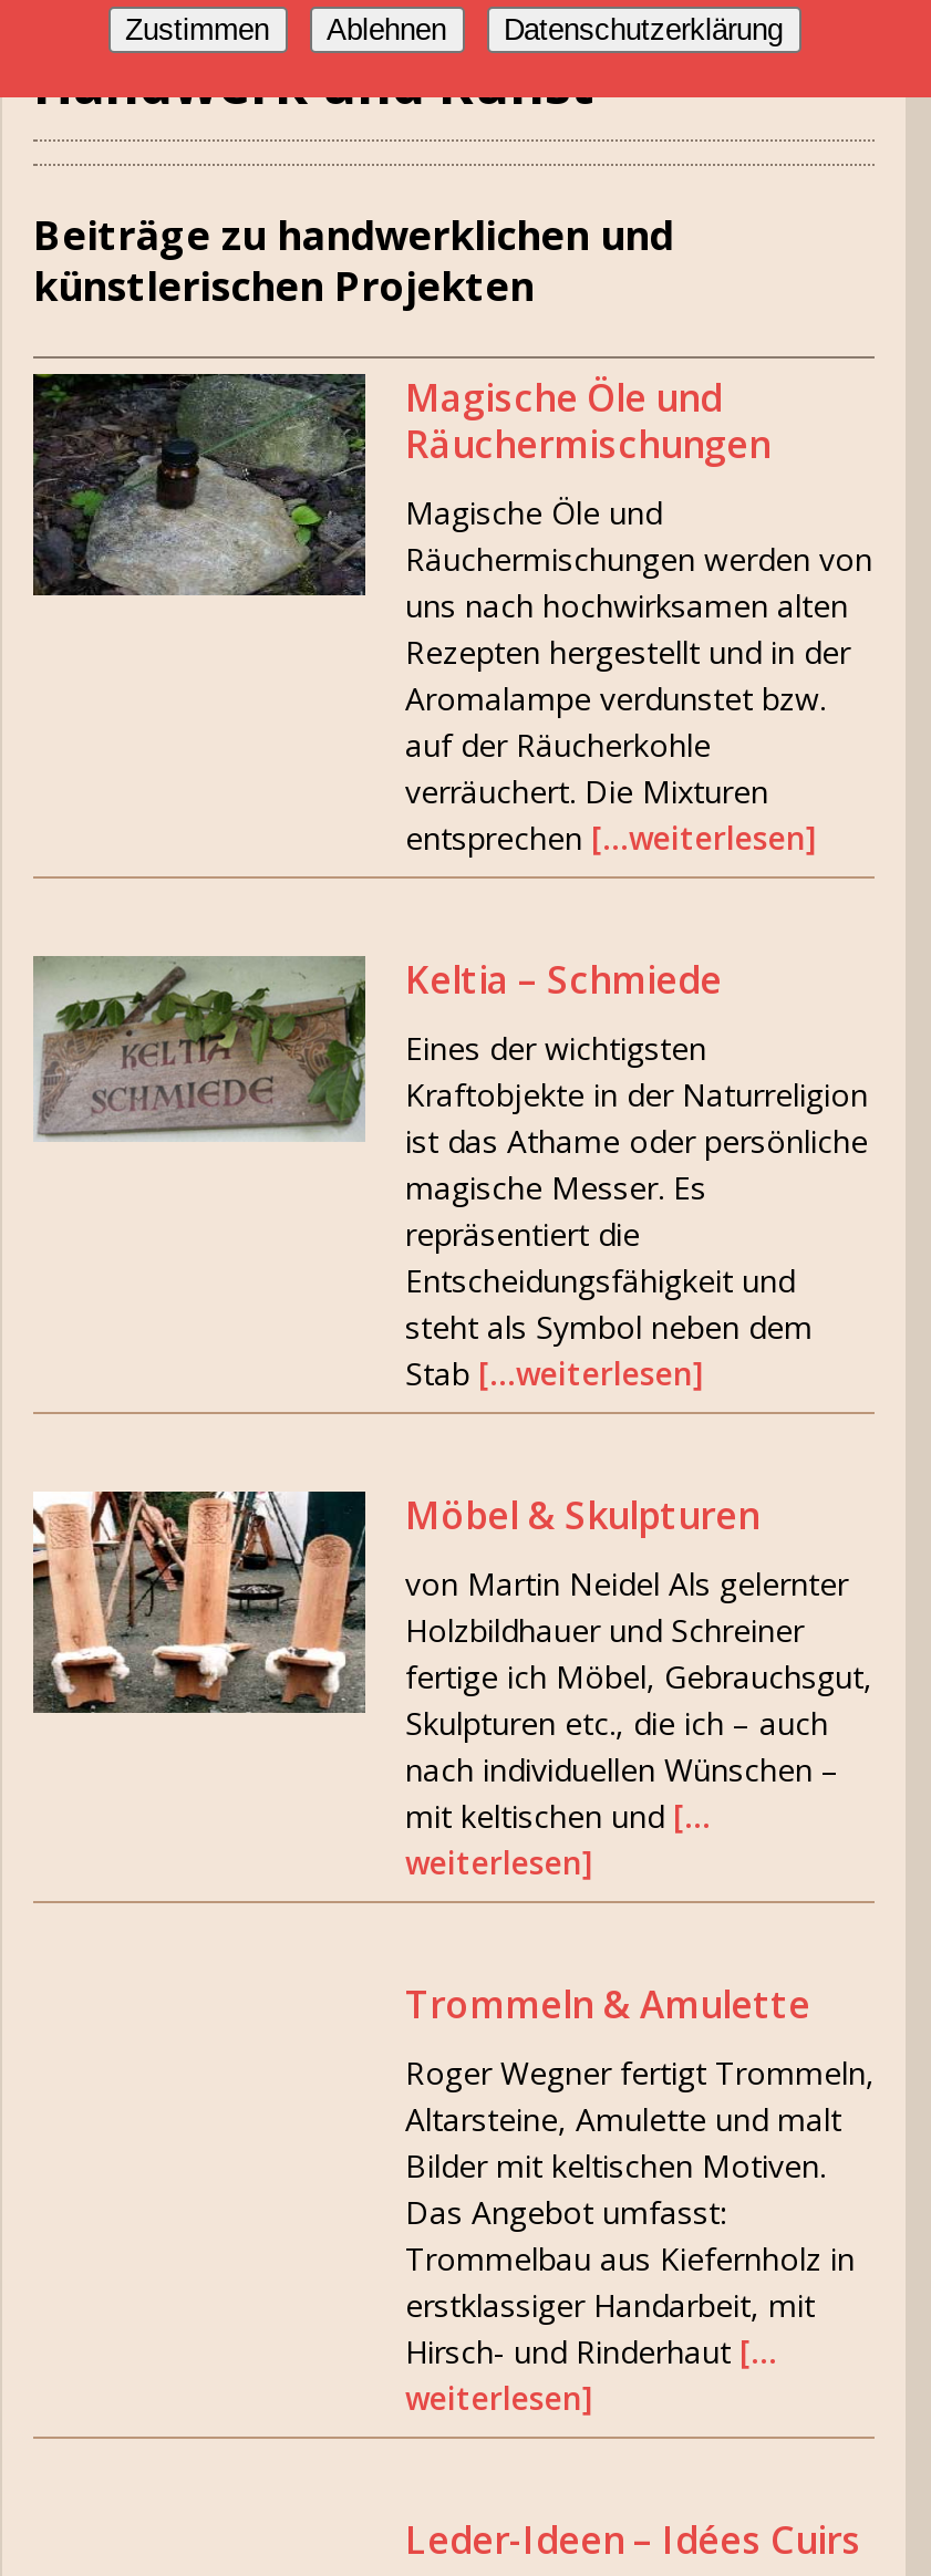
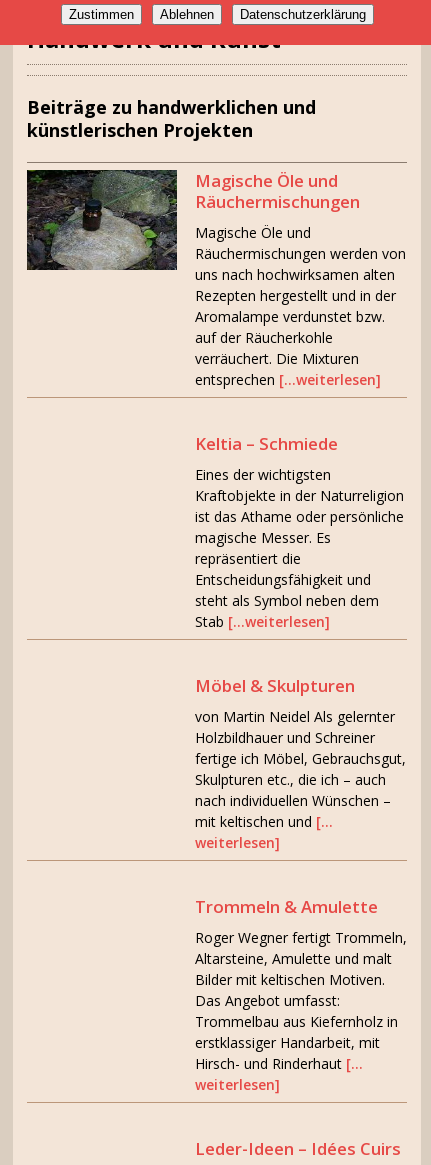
- [image]

- [image]
